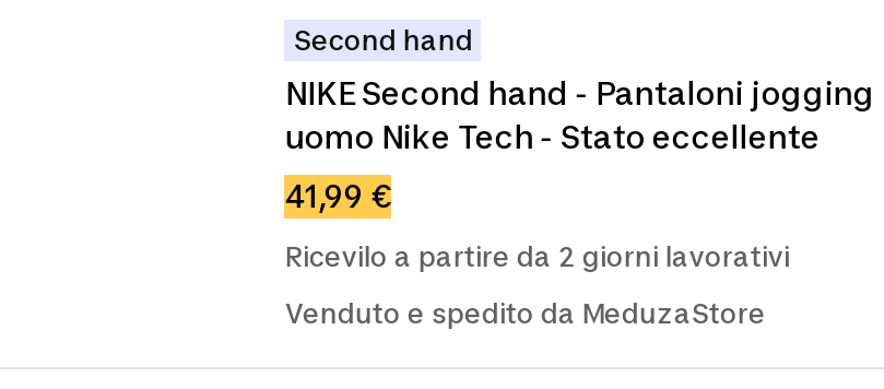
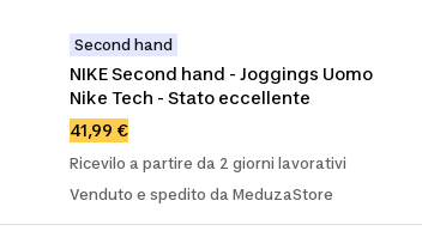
- NIKE Second hand - Pantaloni jogging
- uomo Nike Tech - Stato eccellente
+ NIKE Second hand - Joggings Uomo
+ Nike Tech - Stato eccellente
